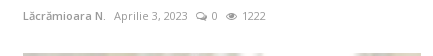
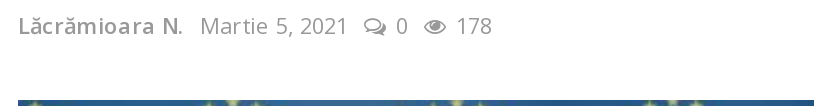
- Lăcrămioara N. Aprilie 3, 2023
+ Lăcrămioara N. Martie 5, 2021

- 1222
+ 178
